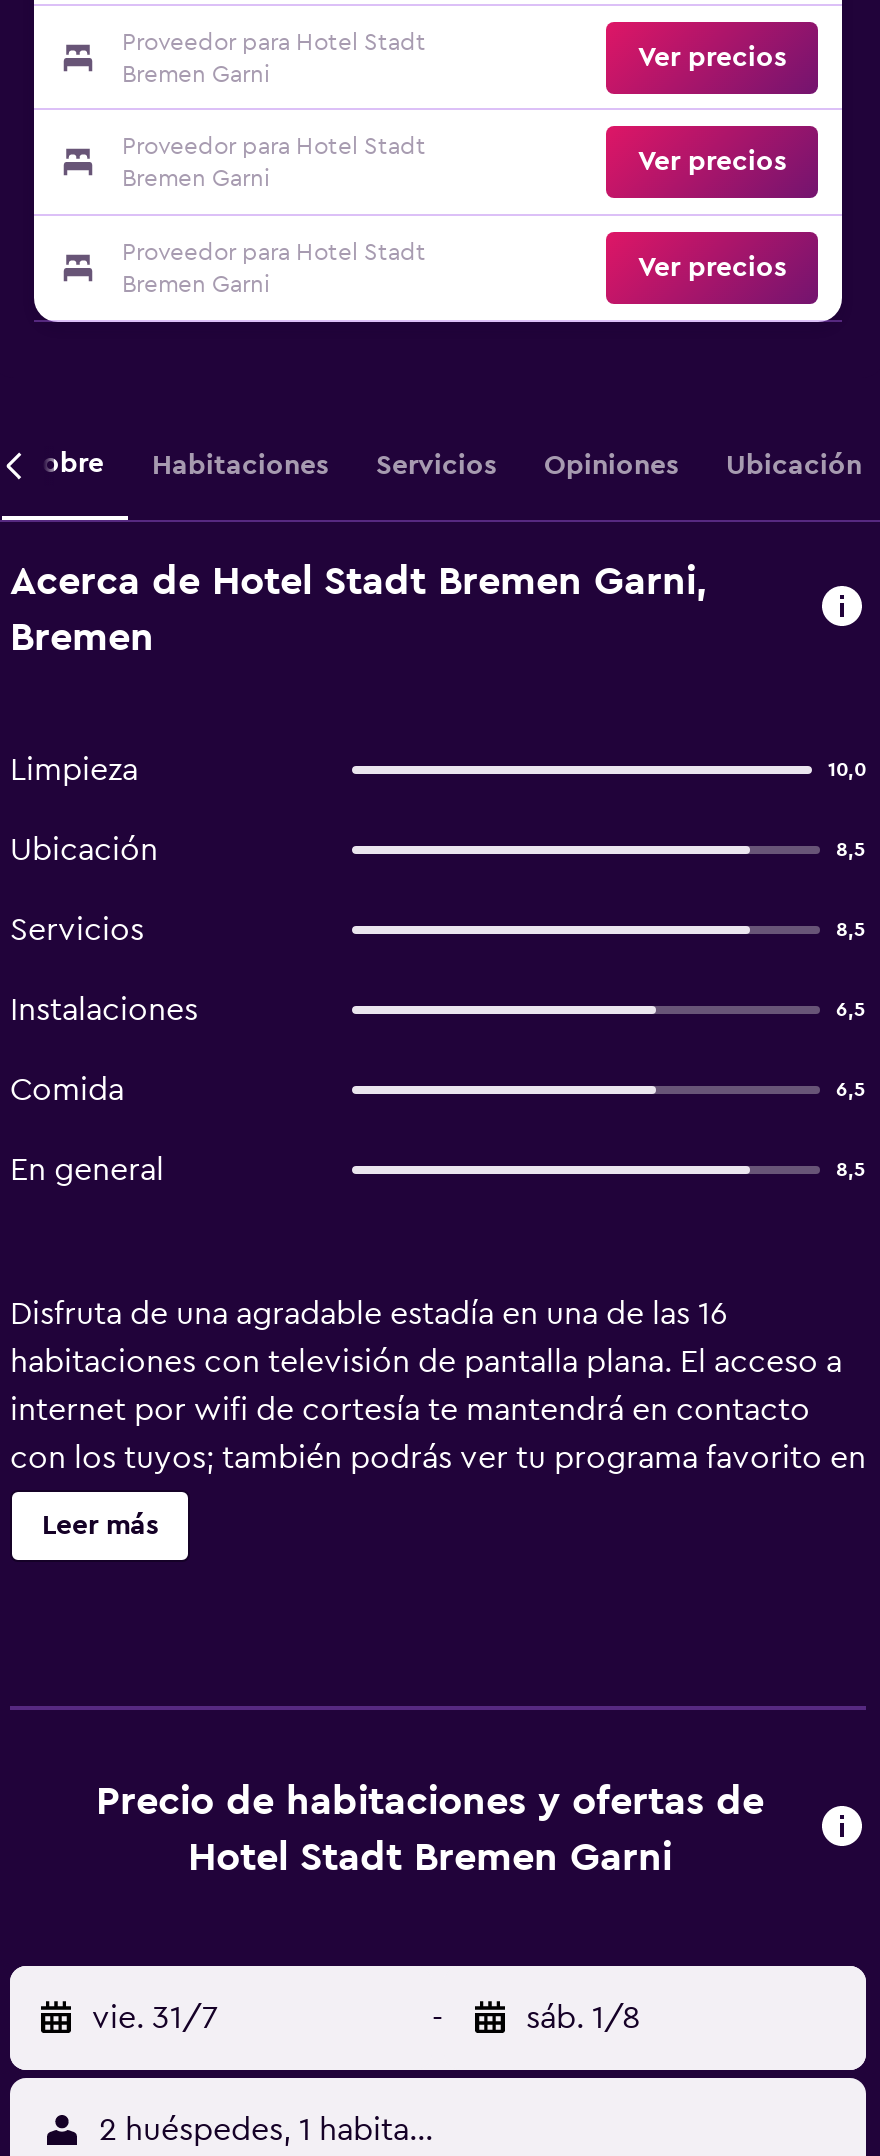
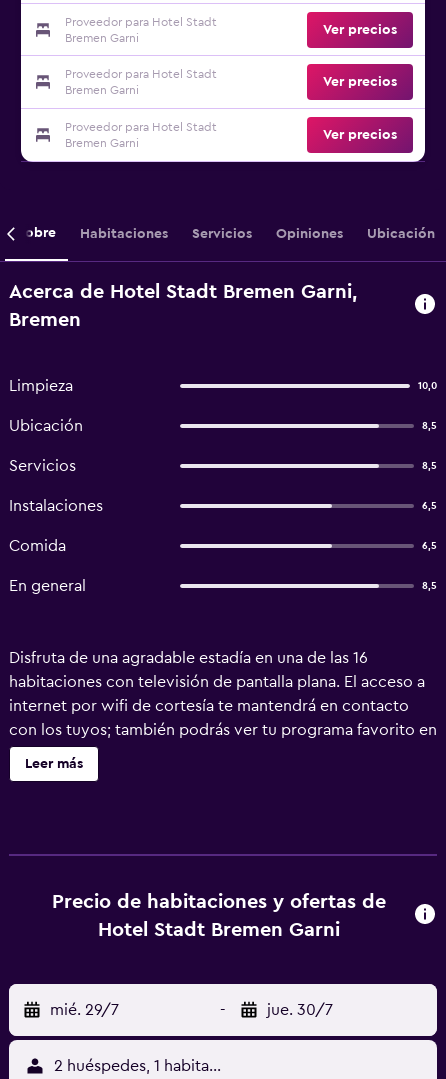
- vie. 31/7
+ mié. 29/7

- sáb. 1/8
+ jue. 30/7
